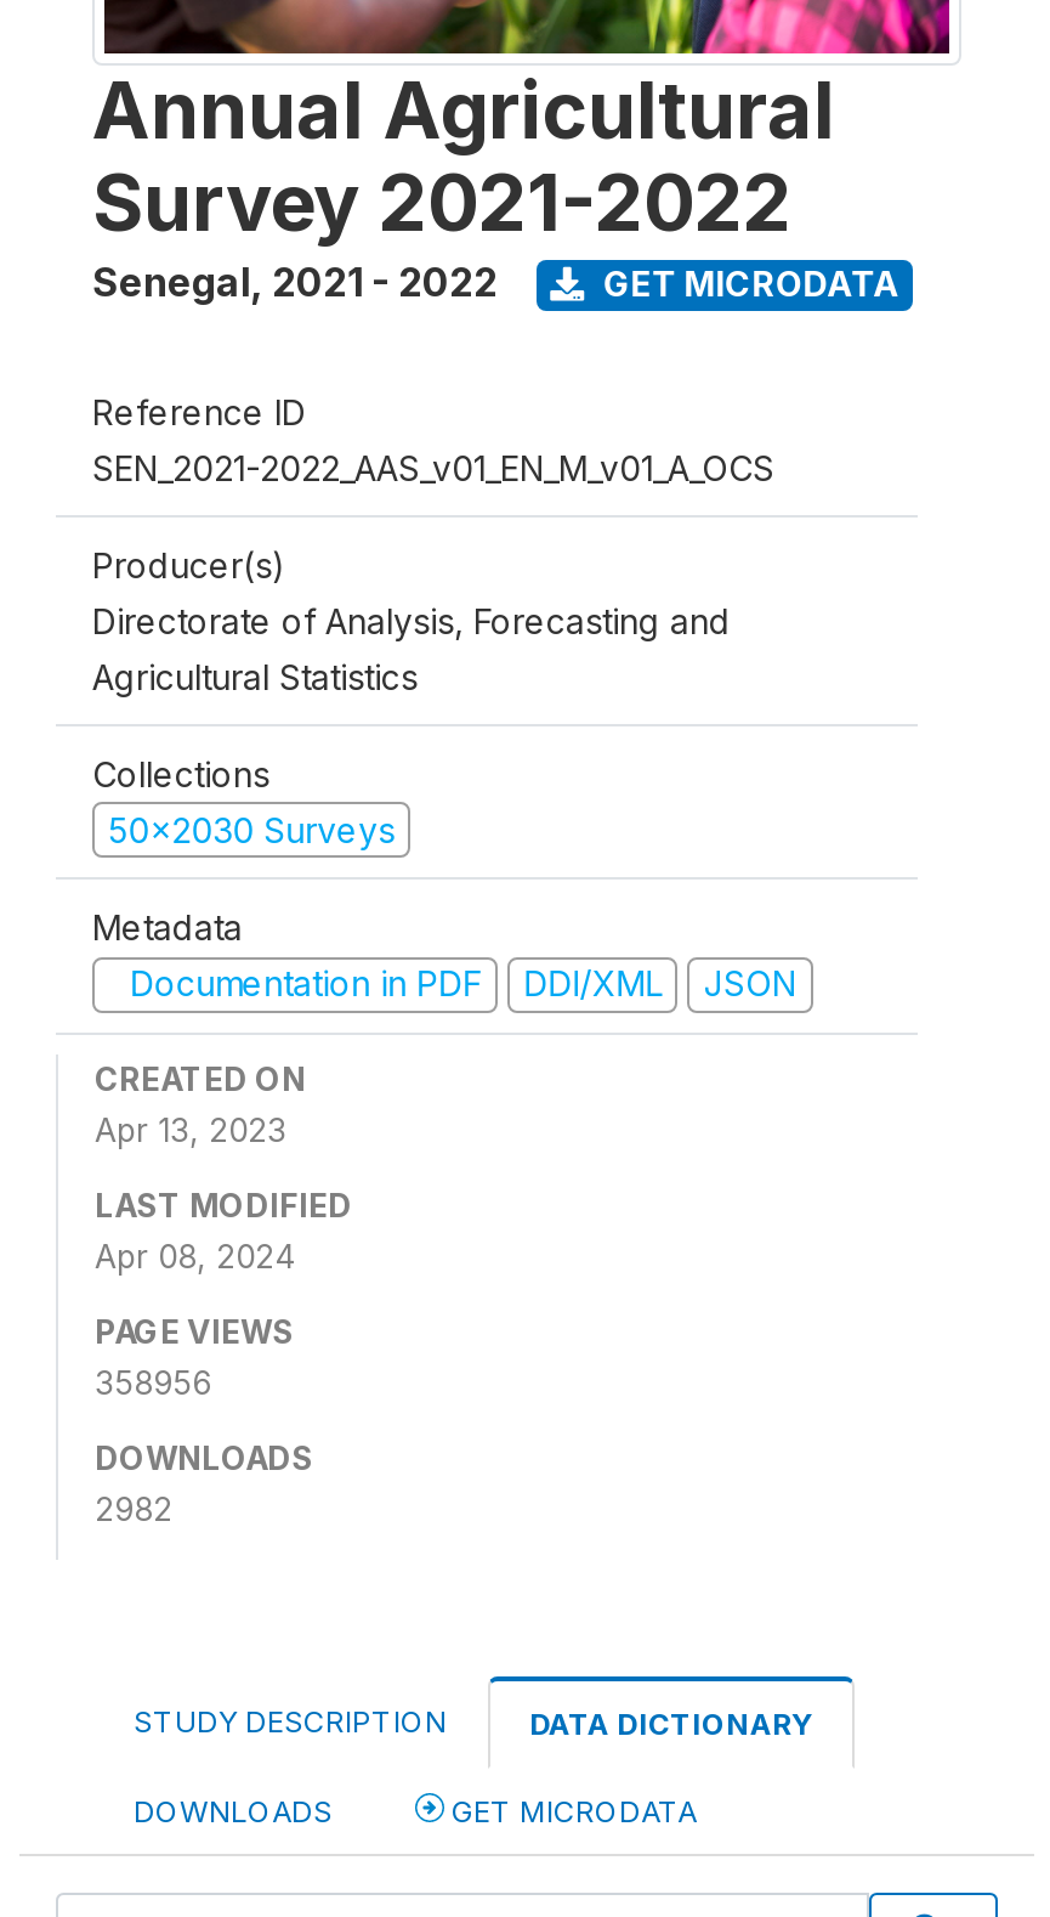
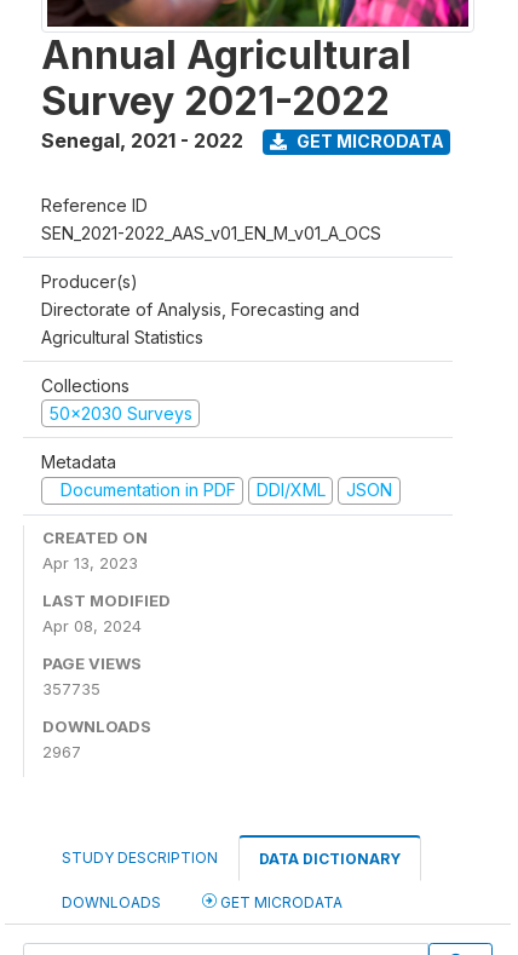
- 358956
+ 357735

- 2982
+ 2967
